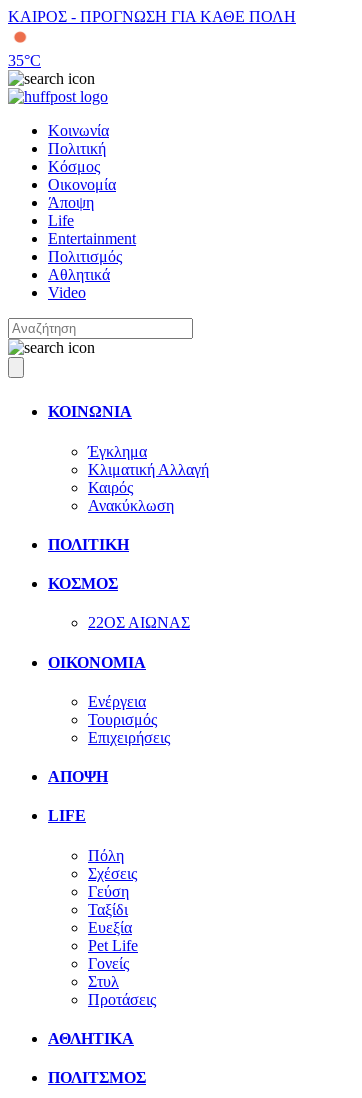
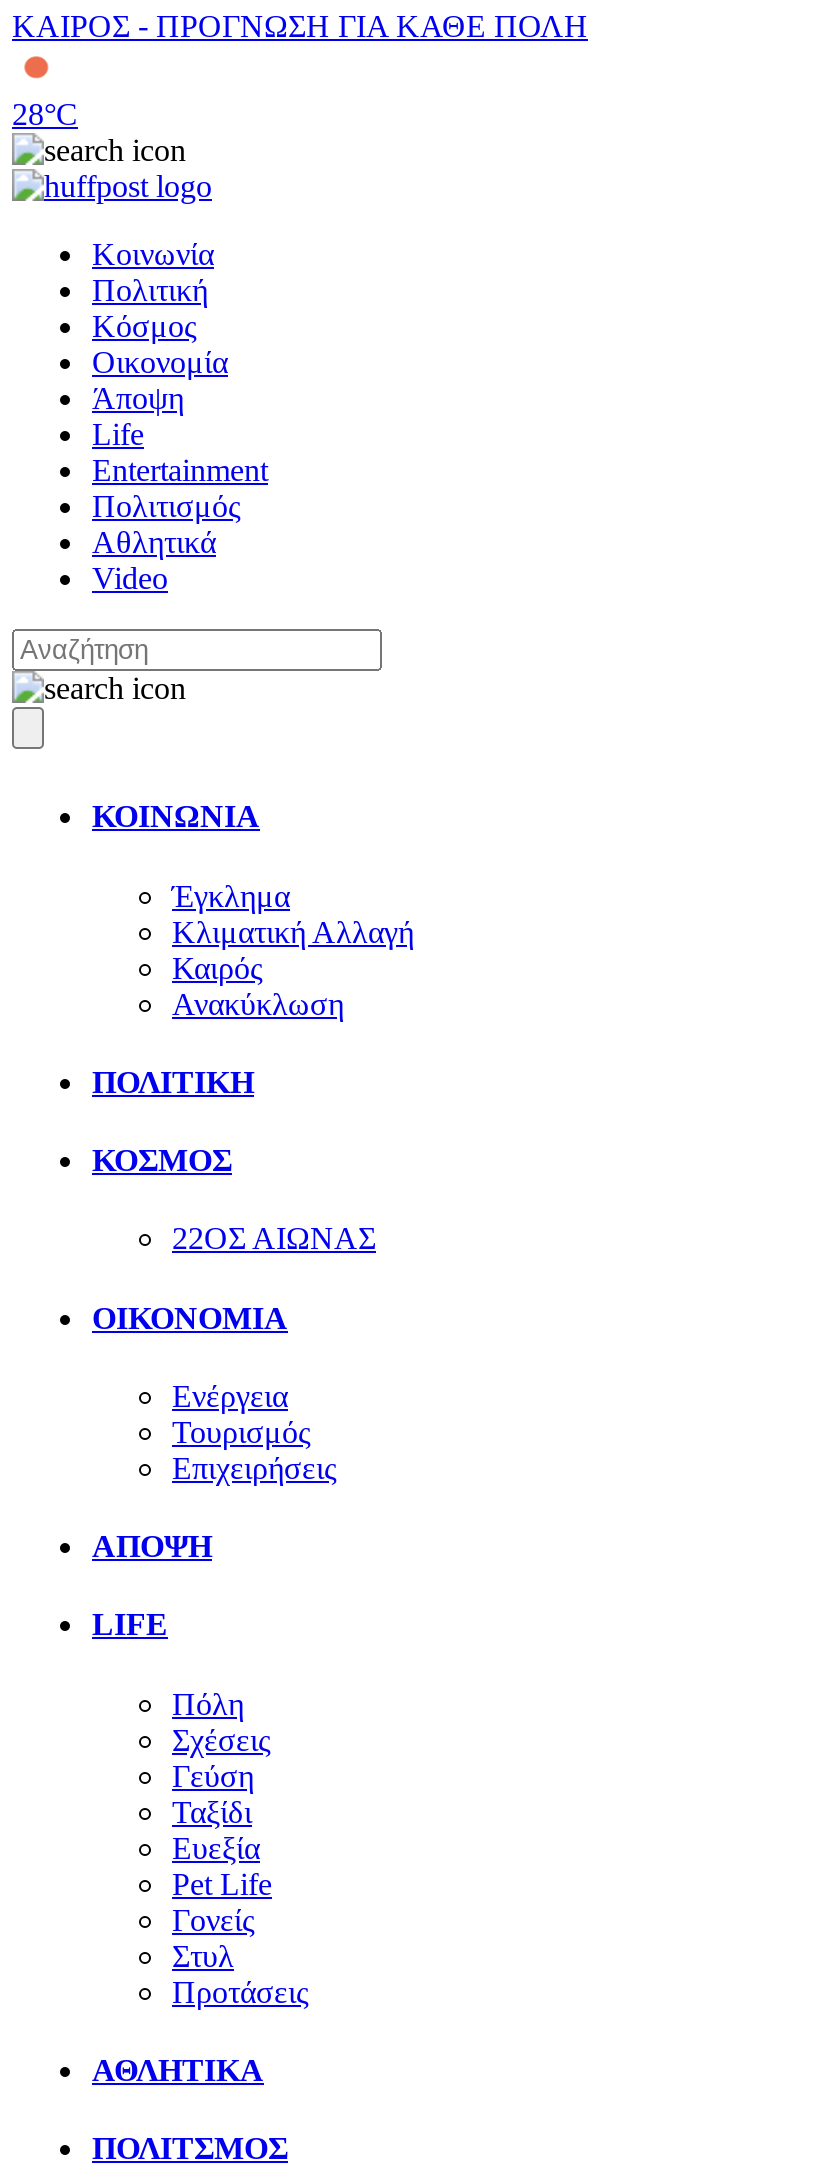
- 35°C
+ 28°C
